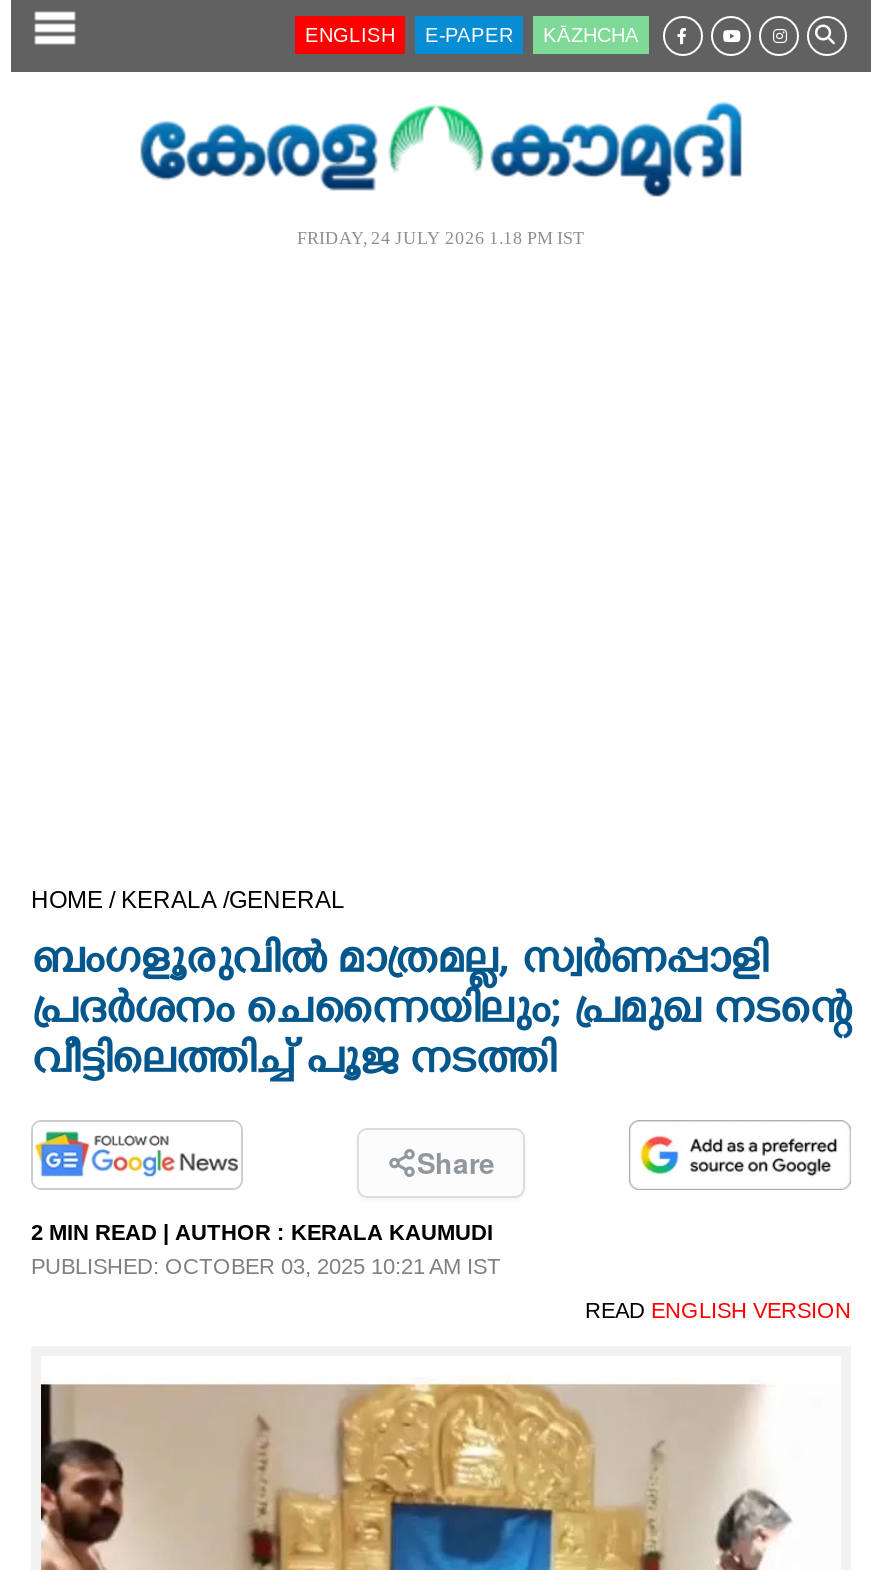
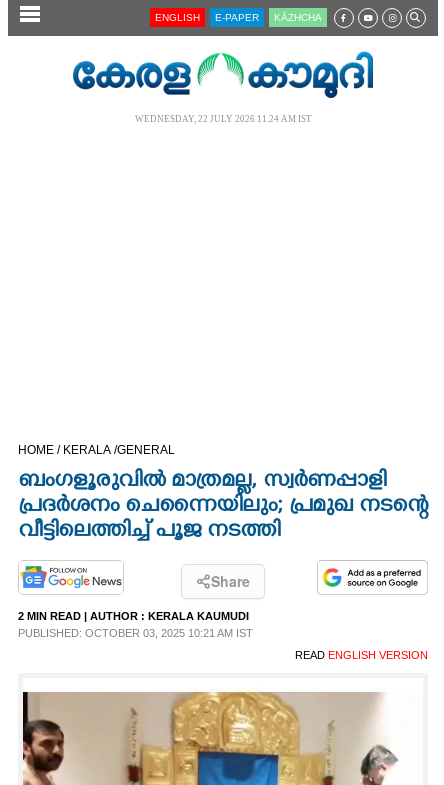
- FRIDAY, 24 JULY 2026 1.18 PM IST
+ WEDNESDAY, 22 JULY 2026 11.24 AM IST
